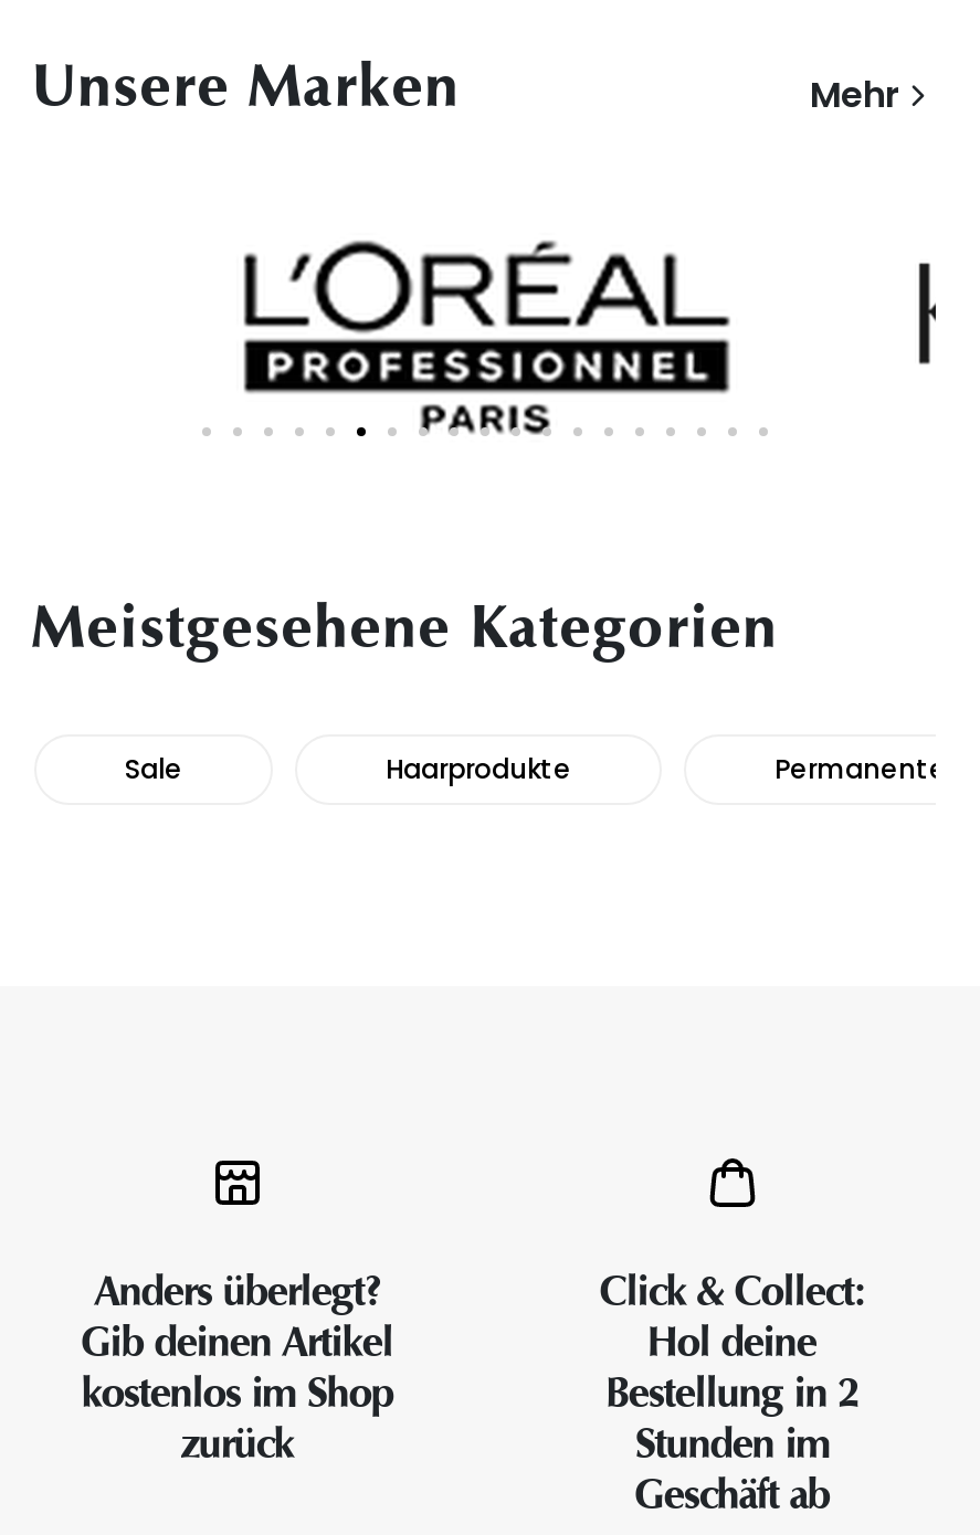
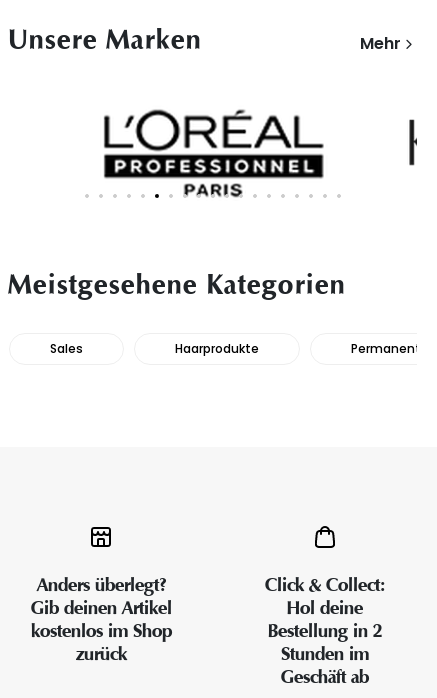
- Sale
+ Sales
